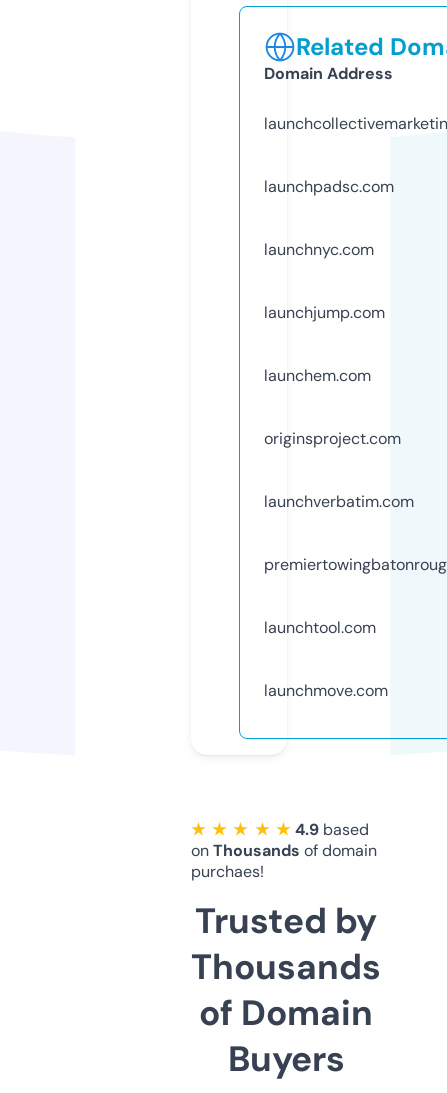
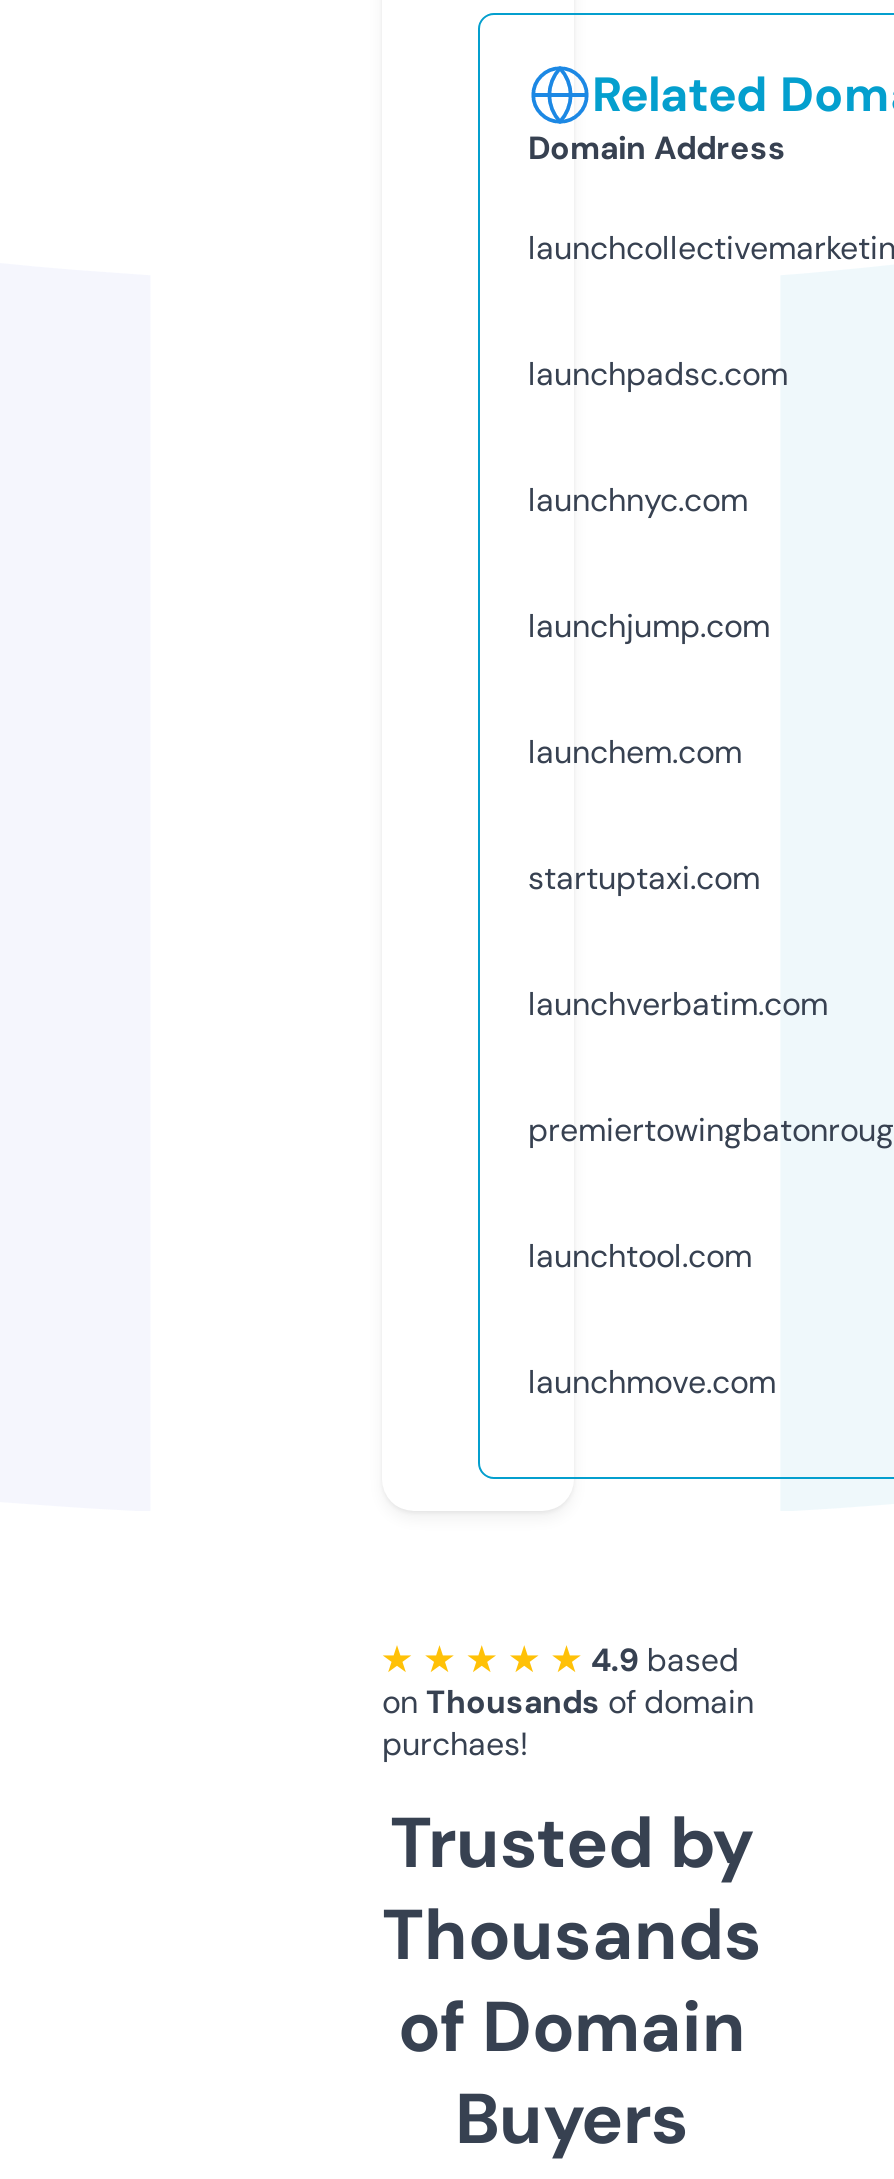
- originsproject.com
+ startuptaxi.com
